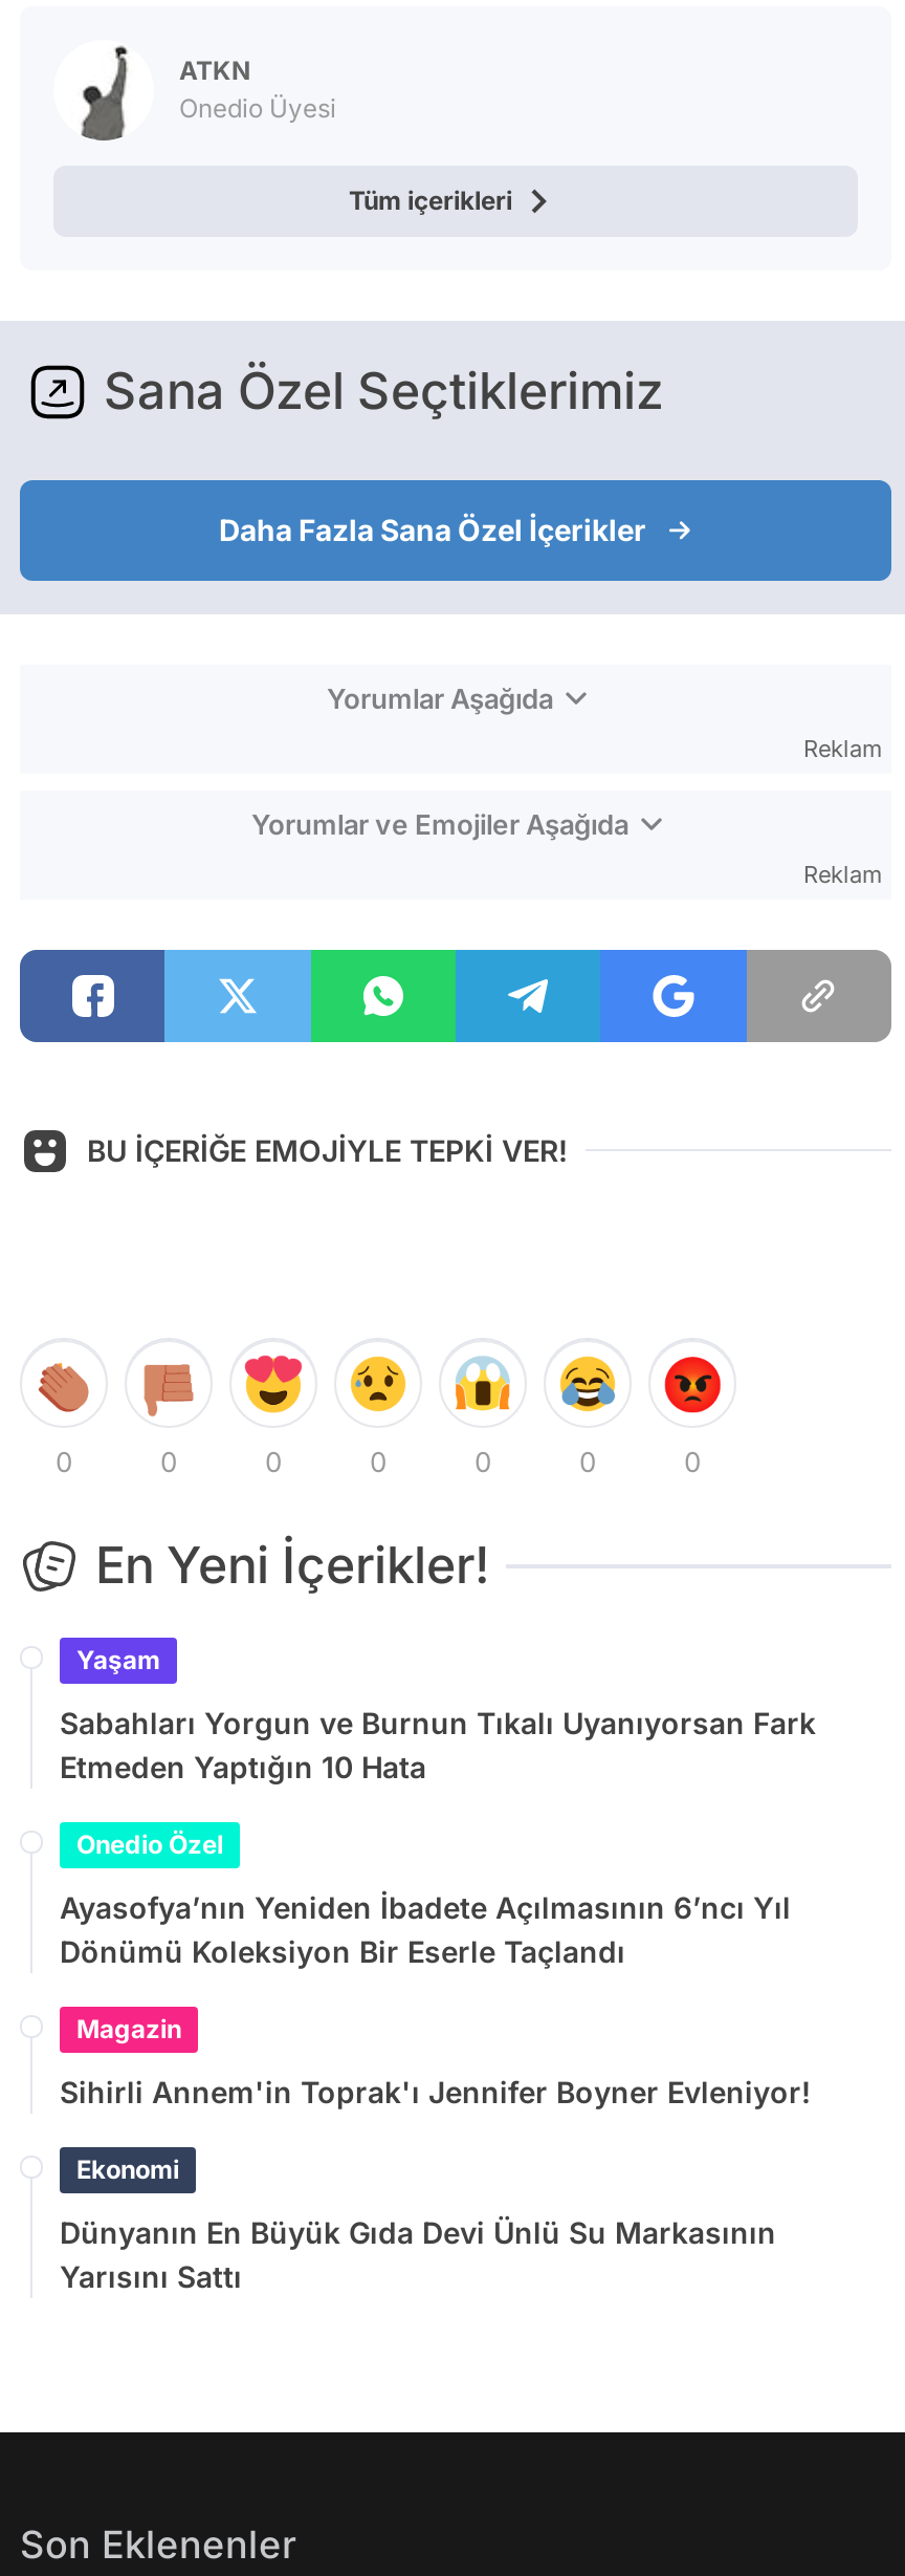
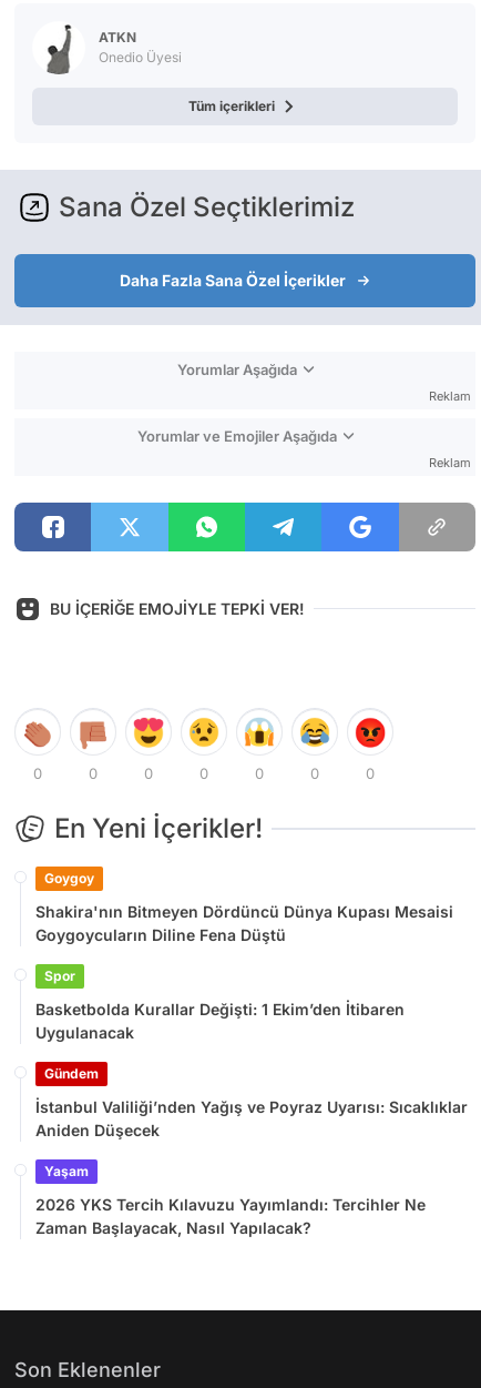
+ Goygoy
+ Shakira'nın Bitmeyen Dördüncü Dünya Kupası Mesaisi
+ Goygoycuların Diline Fena Düştü
+ Spor
+ Basketbolda Kurallar Değişti: 1 Ekim’den İtibaren
+ Uygulanacak
+ Gündem
+ İstanbul Valiliği’nden Yağış ve Poyraz Uyarısı: Sıcaklıklar
+ Aniden Düşecek

moved down: Yaşam

- Sabahları Yorgun ve Burnun Tıkalı Uyanıyorsan Fark
- Etmeden Yaptığın 10 Hata
- Onedio Özel
- Ayasofya’nın Yeniden İbadete Açılmasının 6’ncı Yıl
- Dönümü Koleksiyon Bir Eserle Taçlandı
- Magazin
- Sihirli Annem'in Toprak'ı Jennifer Boyner Evleniyor!
- Ekonomi
- Dünyanın En Büyük Gıda Devi Ünlü Su Markasının
- Yarısını Sattı
+ 2026 YKS Tercih Kılavuzu Yayımlandı: Tercihler Ne
+ Zaman Başlayacak, Nasıl Yapılacak?
